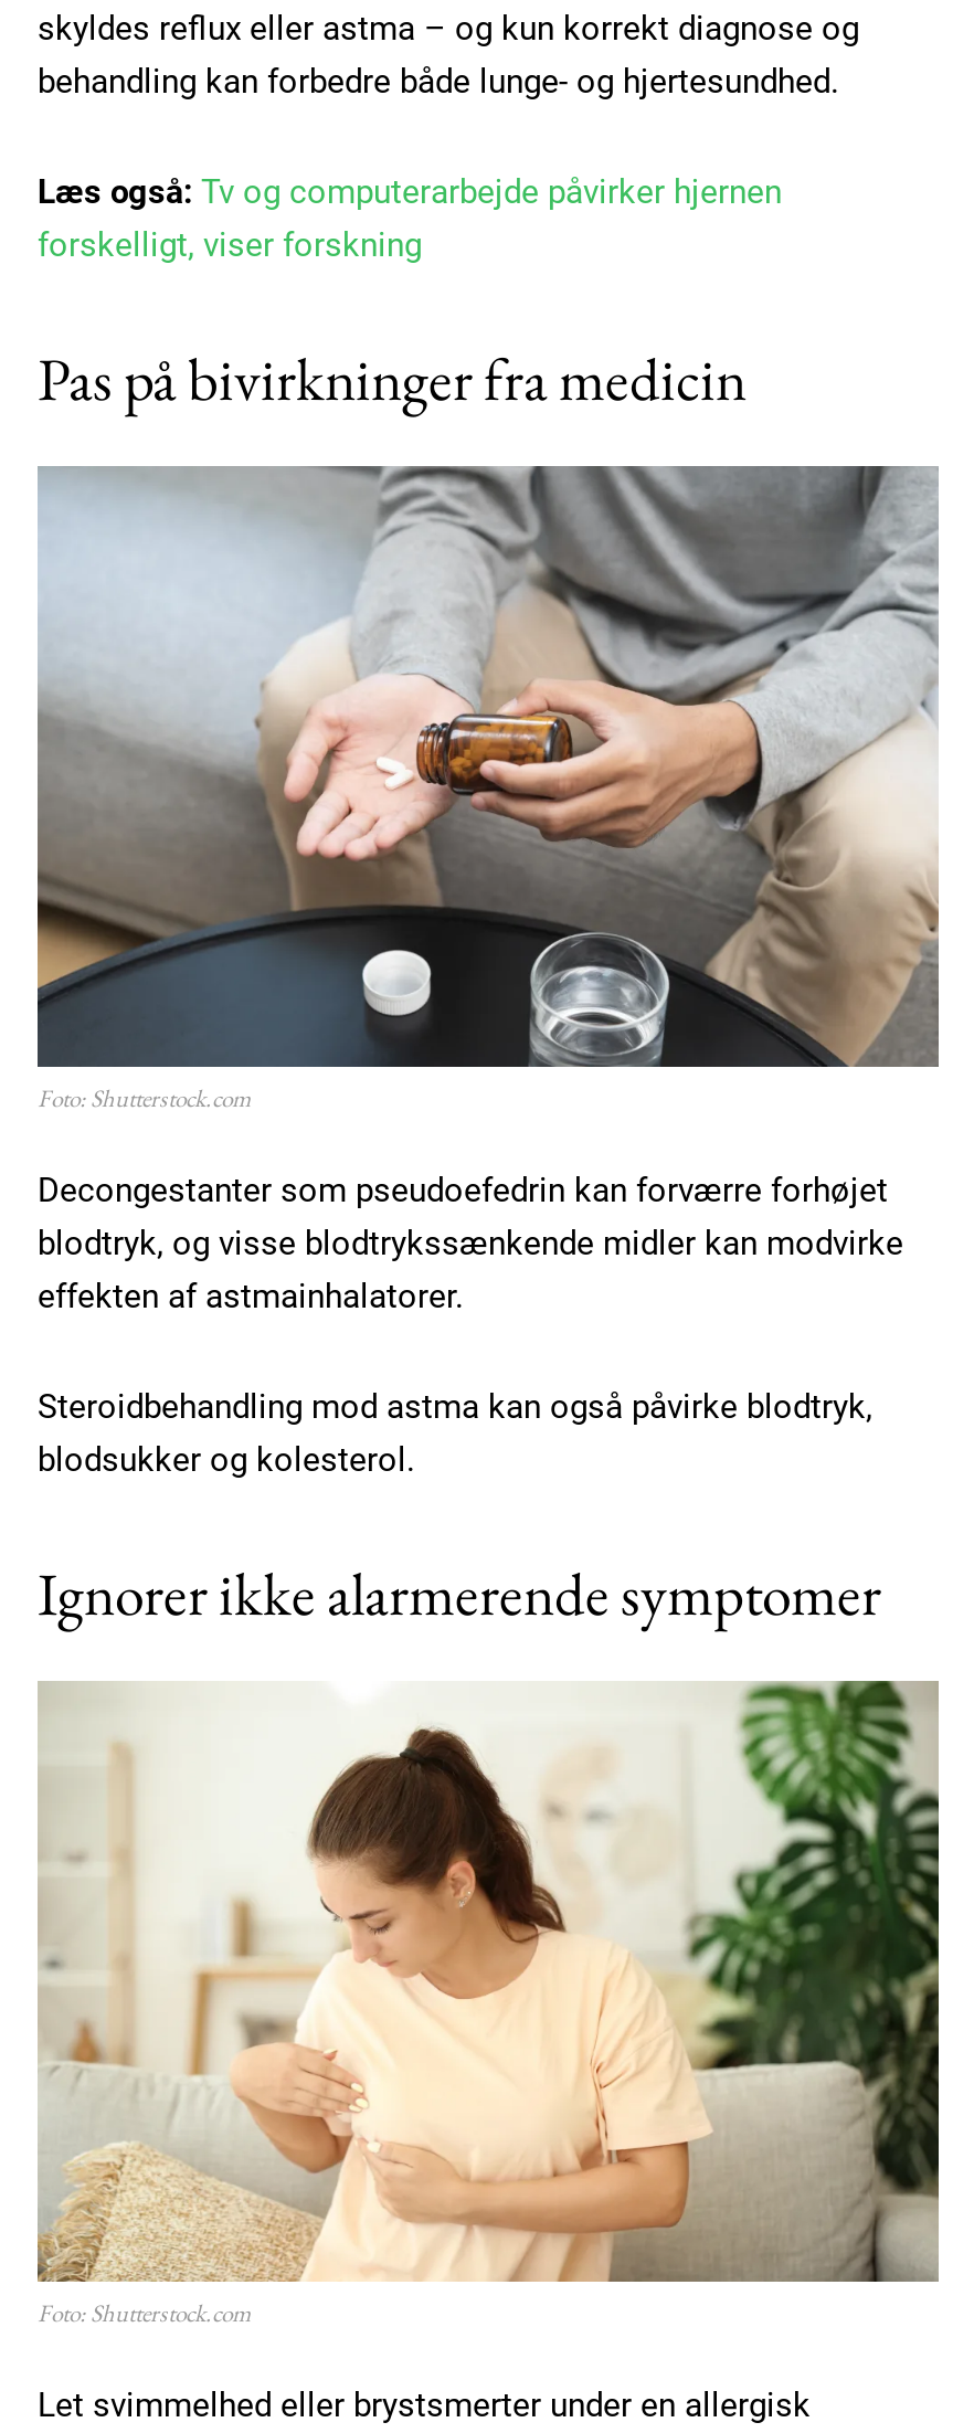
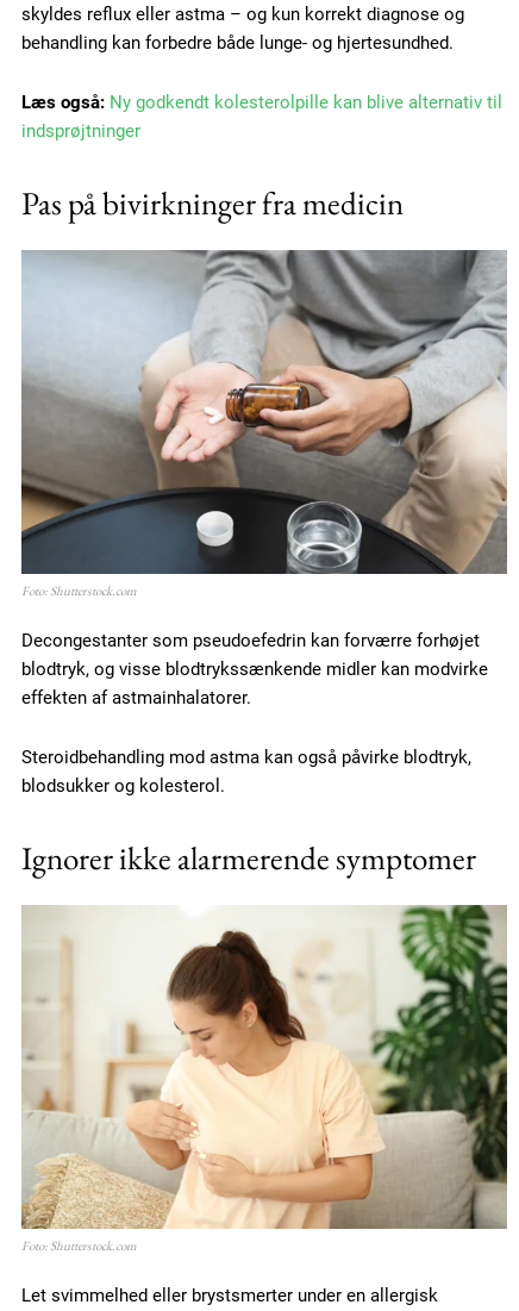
- Læs også: Tv og computerarbejde påvirker hjernen
- forskelligt, viser forskning
+ Læs også: Ny godkendt kolesterolpille kan blive alternativ til
+ indsprøjtninger
